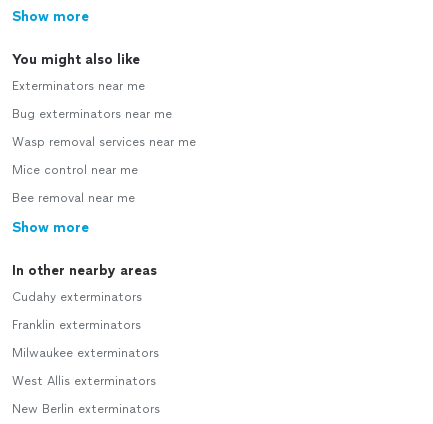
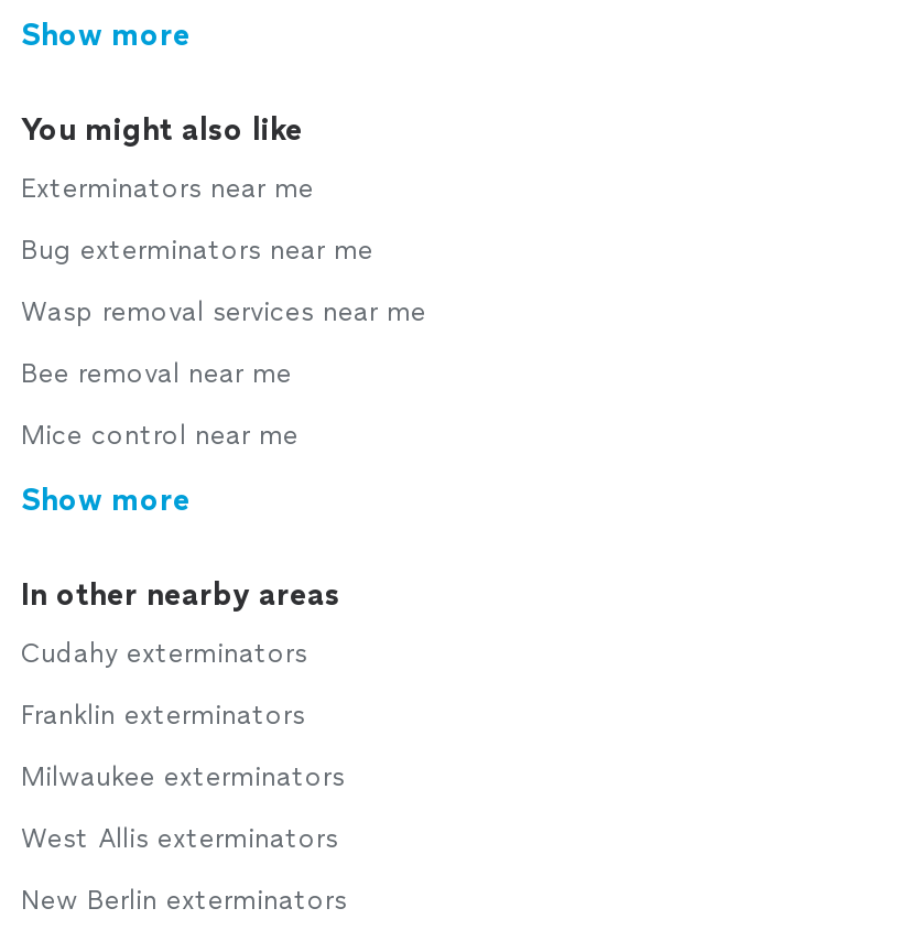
moved down: Mice control near me

moved up: Bee removal near me
